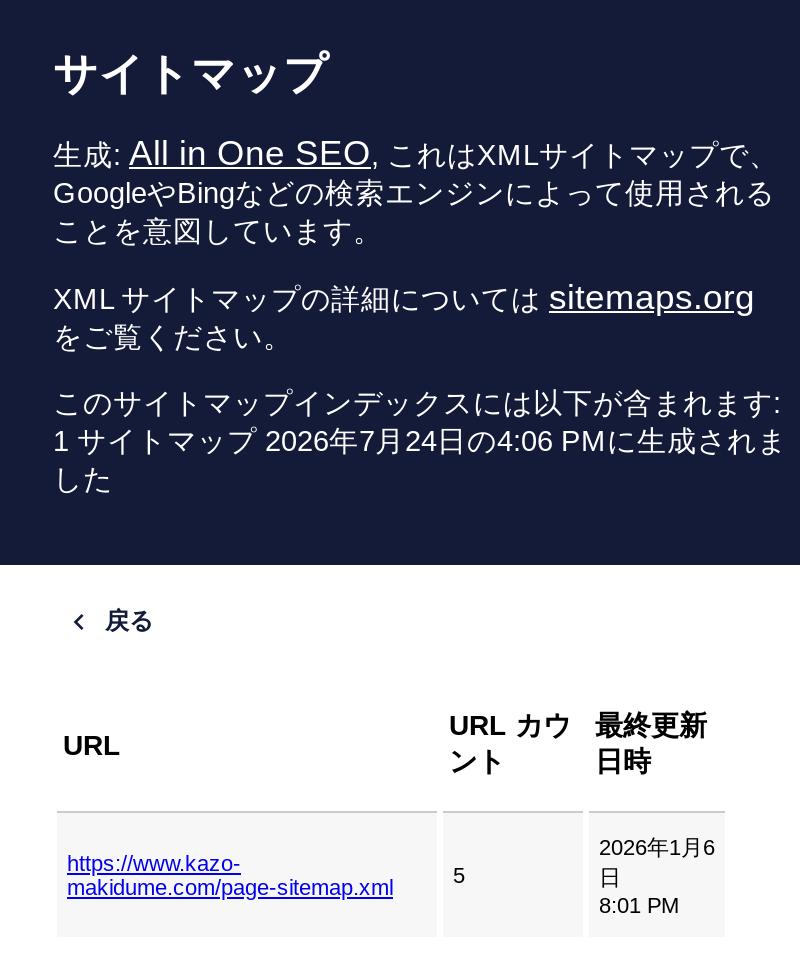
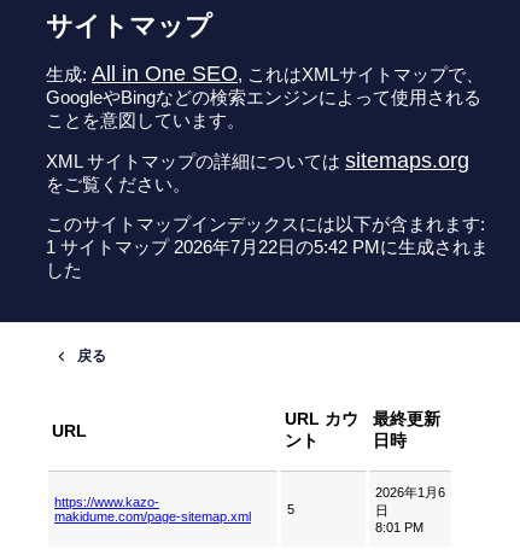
- 1 サイトマップ 2026年7月24日の4:06 PMに生成されま
+ 1 サイトマップ 2026年7月22日の5:42 PMに生成されま
